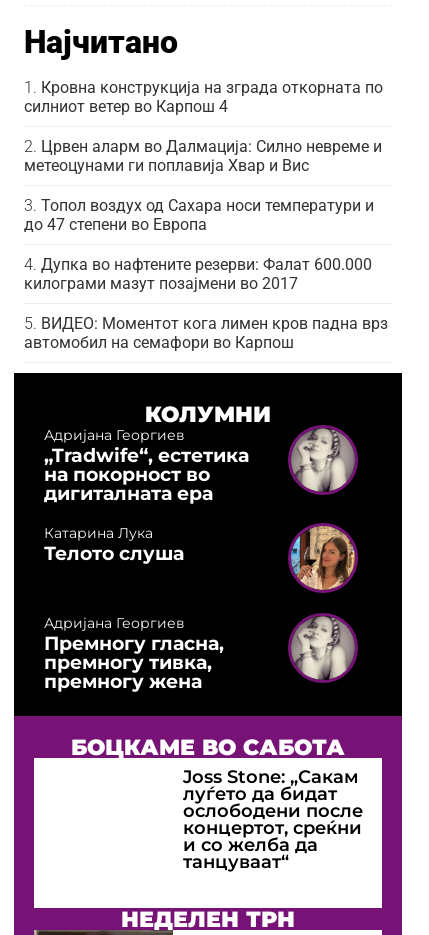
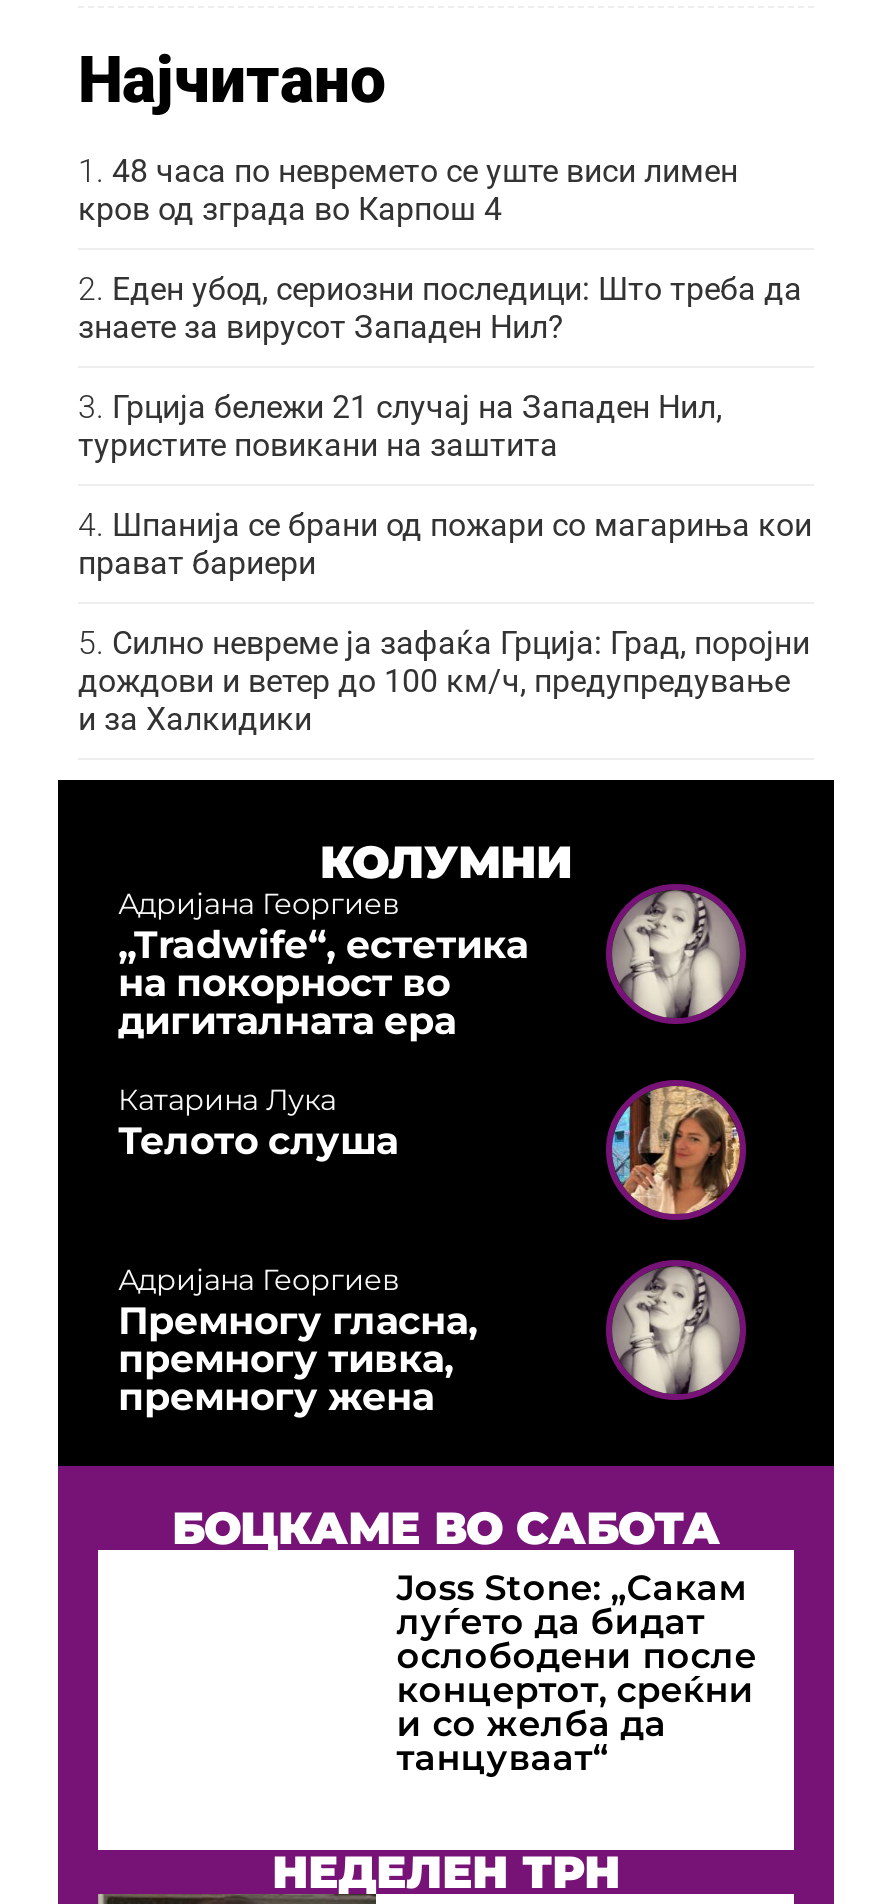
- Кровна конструкција на зграда откорната по
- силниот ветер во Карпош 4
+ 48 часа по невремето се уште виси лимен
+ кров од зграда во Карпош 4

- Црвен аларм во Далмација: Силно невреме и
- метеоцунами ги поплавија Хвар и Вис
+ Еден убод, сериозни последици: Што треба да
+ знаете за вирусот Западен Нил?

- Топол воздух од Сахара носи температури и
- до 47 степени во Европа
+ Грција бележи 21 случај на Западен Нил,
+ туристите повикани на заштита

- Дупка во нафтените резерви: Фалат 600.000
- килограми мазут позајмени во 2017
+ Шпанија се брани од пожари со магариња кои
+ прават бариери

- ВИДЕО: Моментот кога лимен кров падна врз
- автомобил на семафори во Карпош
+ Силно невреме ја зафаќа Грција: Град, поројни
+ дождови и ветер до 100 км/ч, предупредување
+ и за Халкидики
